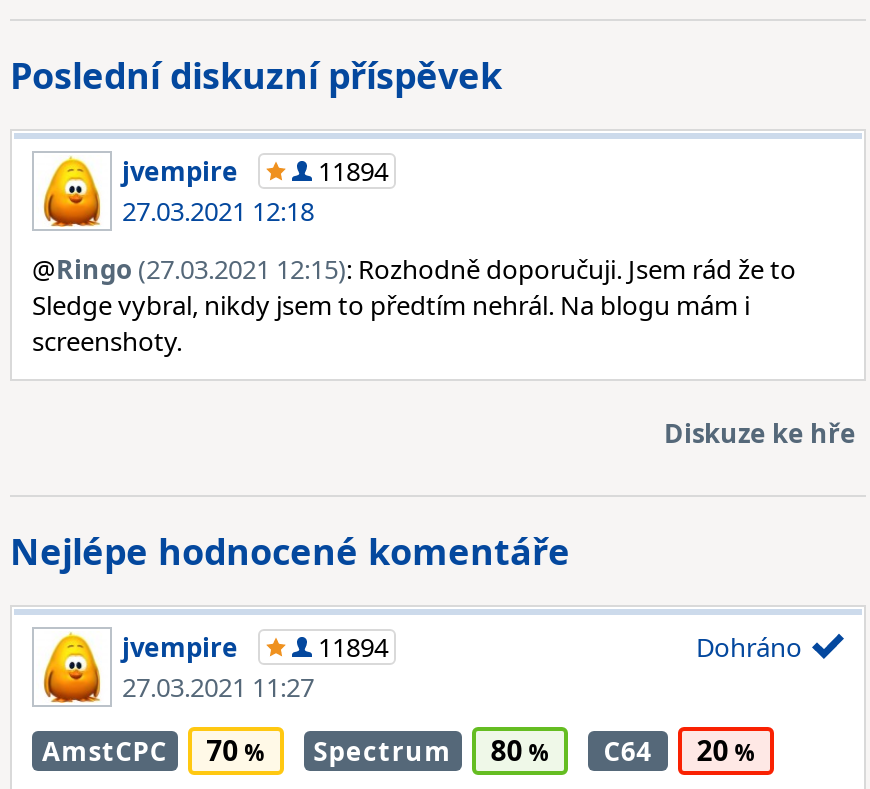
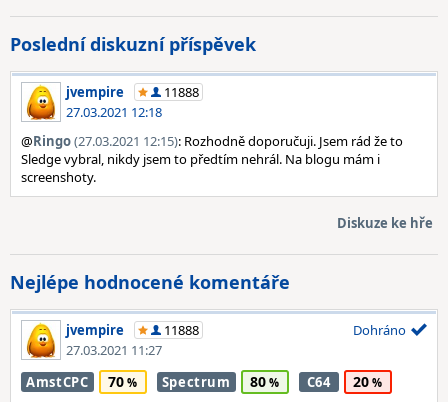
- 11894
+ 11888

- 11894
+ 11888
